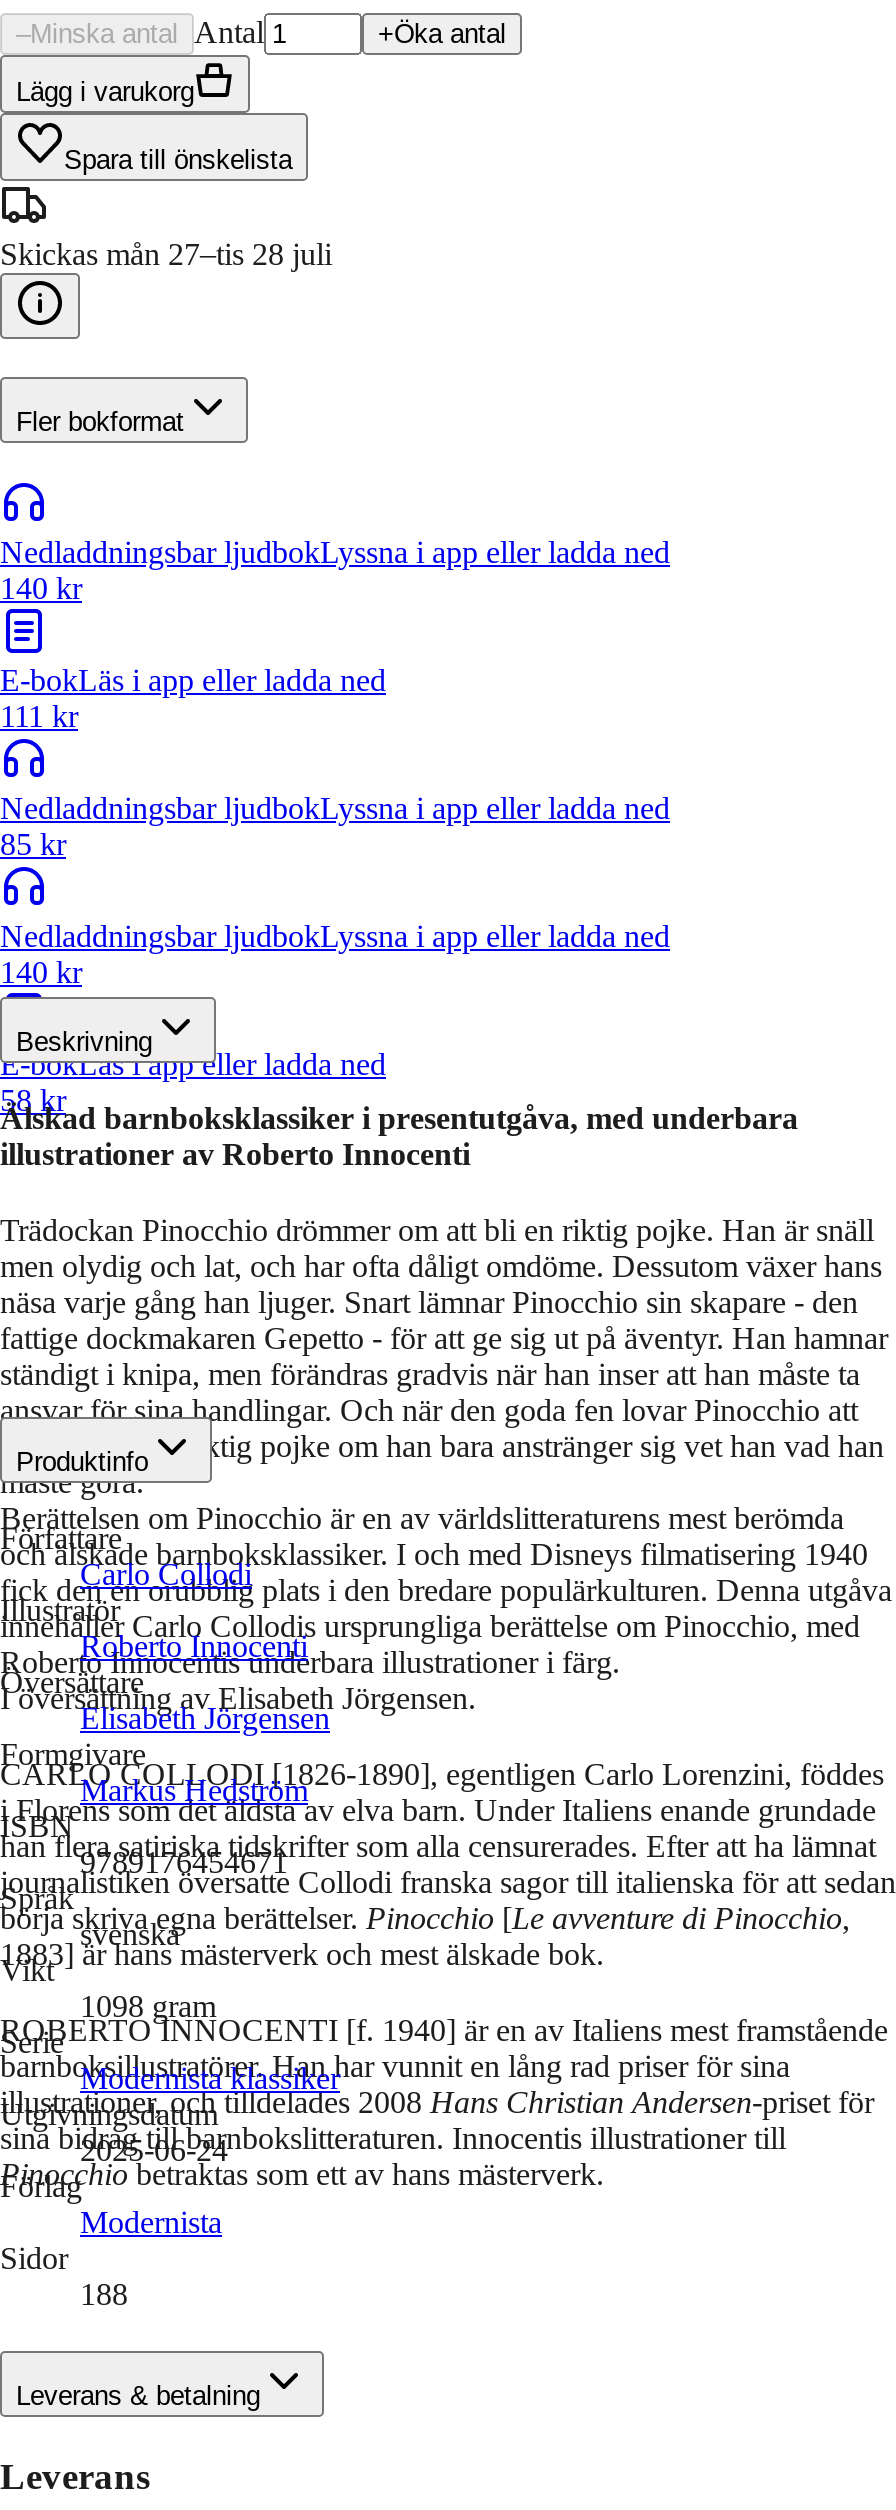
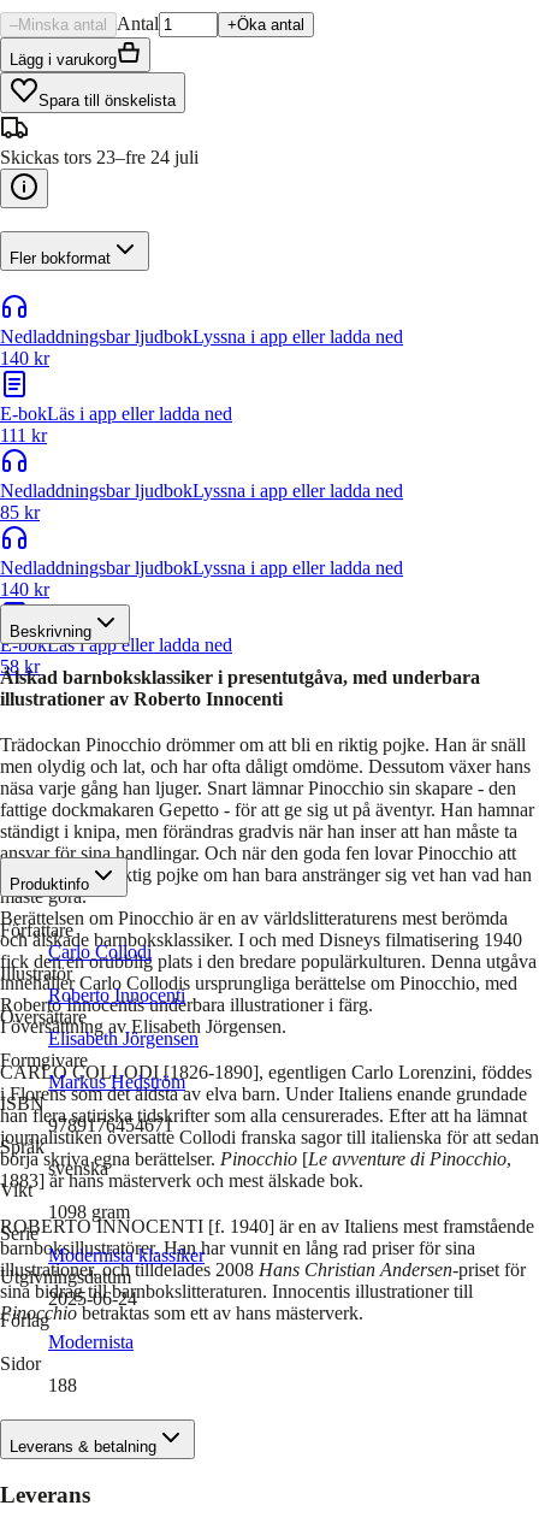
- Skickas mån 27–tis 28 juli
+ Skickas tors 23–fre 24 juli
